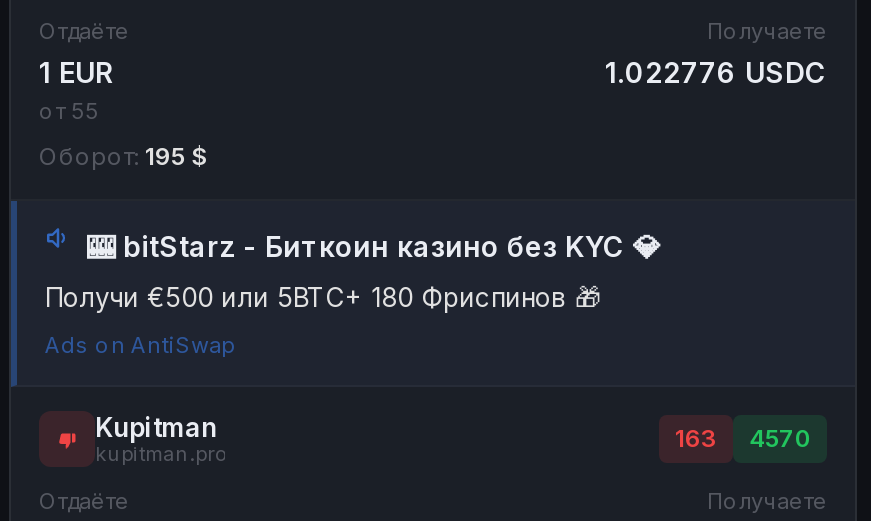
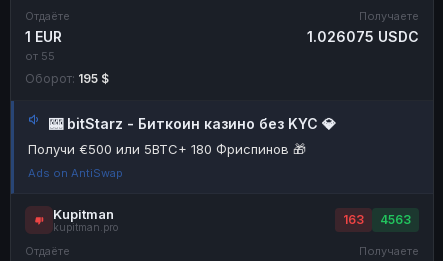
- 1.022776 USDC
+ 1.026075 USDC

- 163 4570
+ 163 4563
